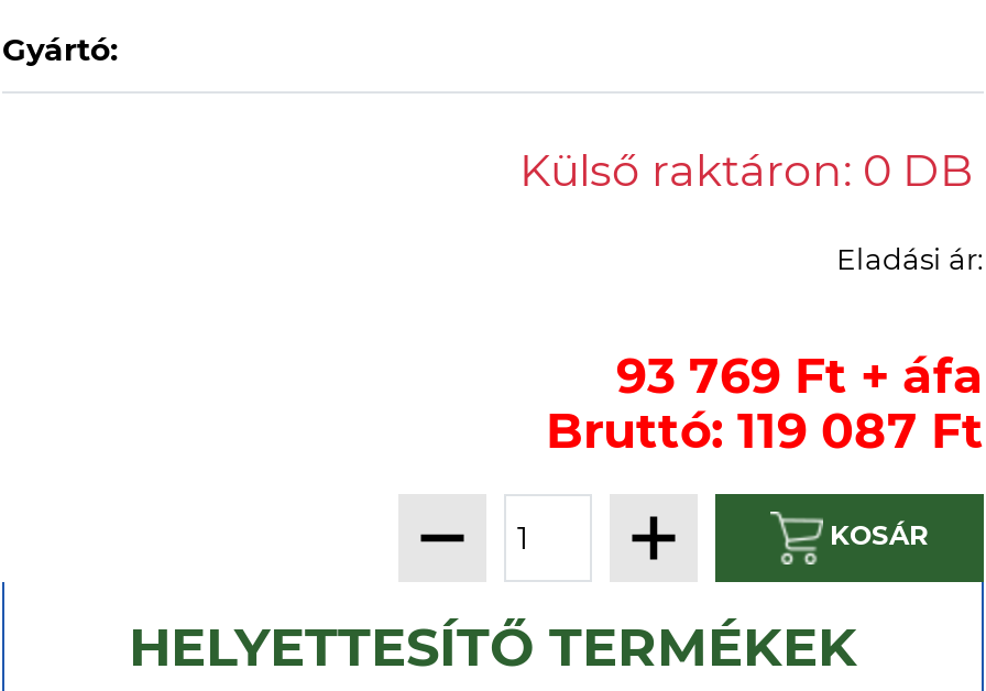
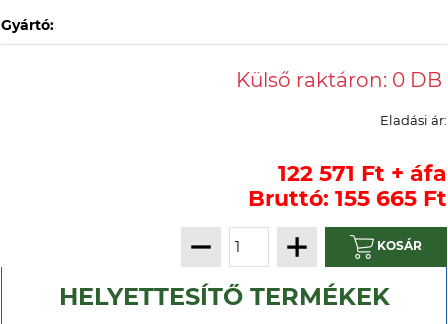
- 93 769 Ft + áfa
+ 122 571 Ft + áfa

- Bruttó: 119 087 Ft
+ Bruttó: 155 665 Ft
